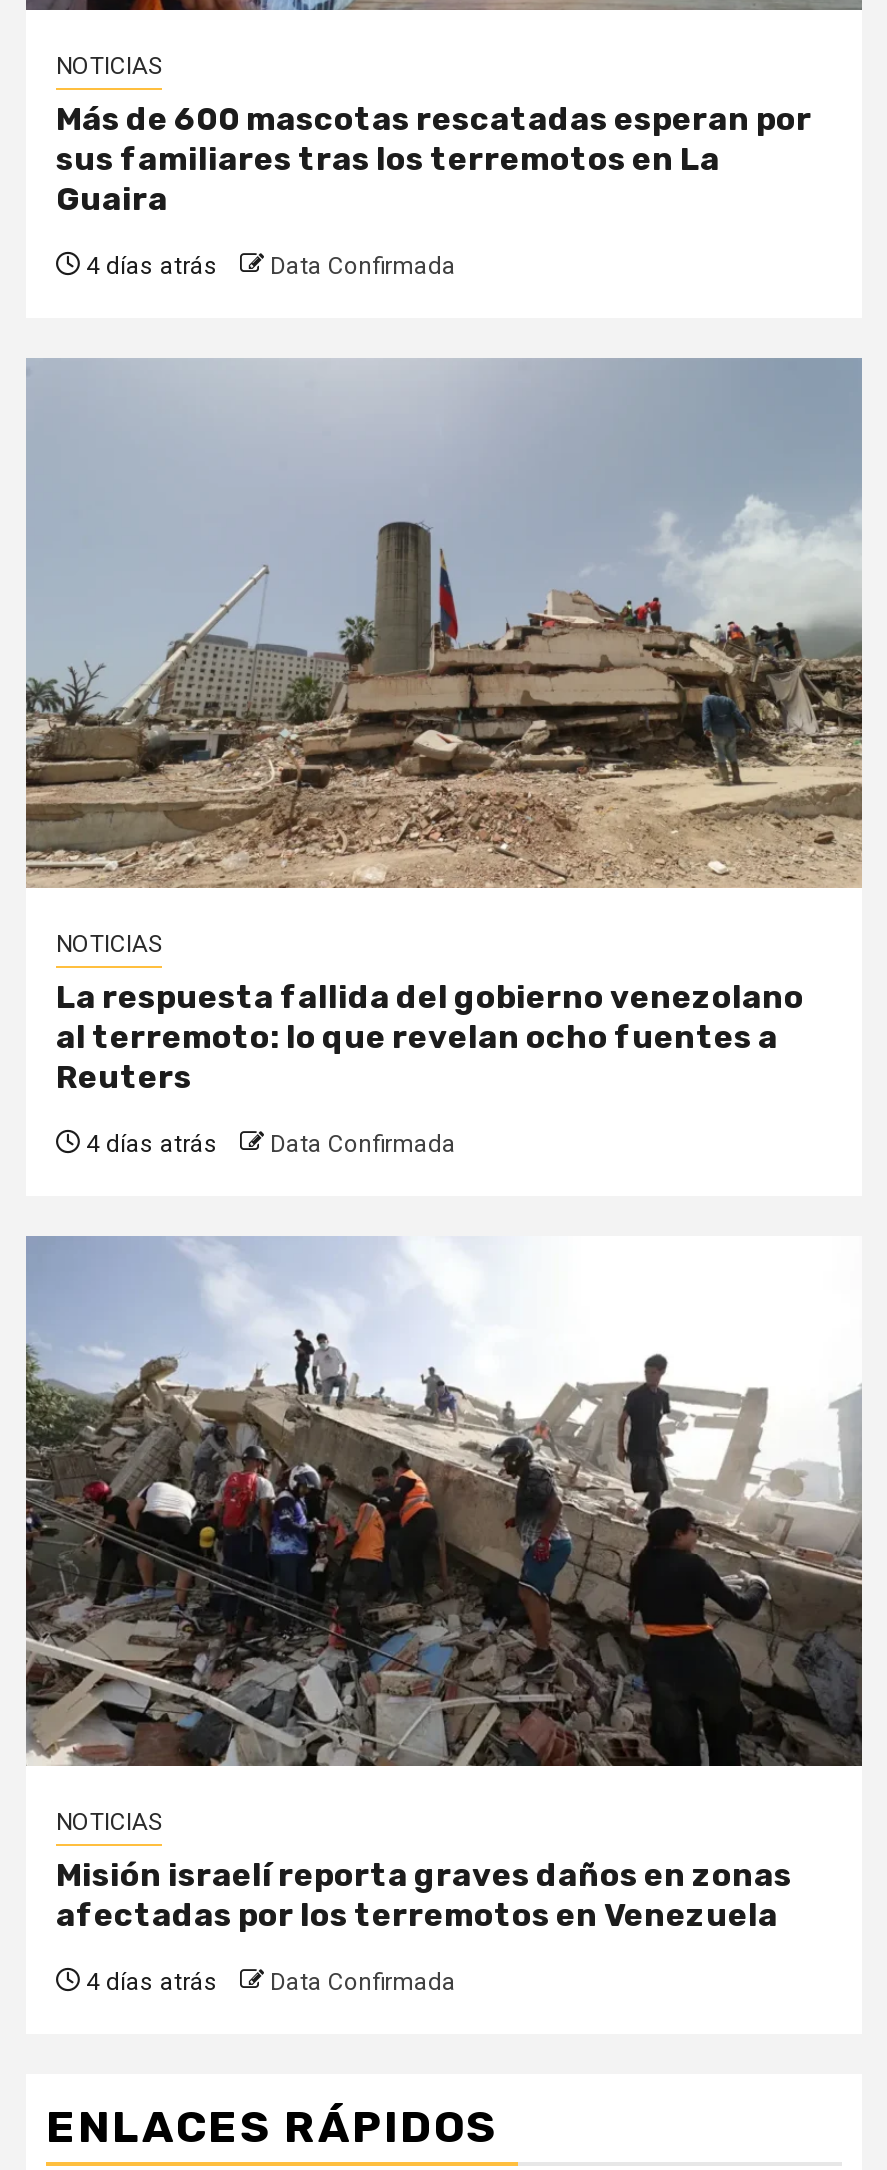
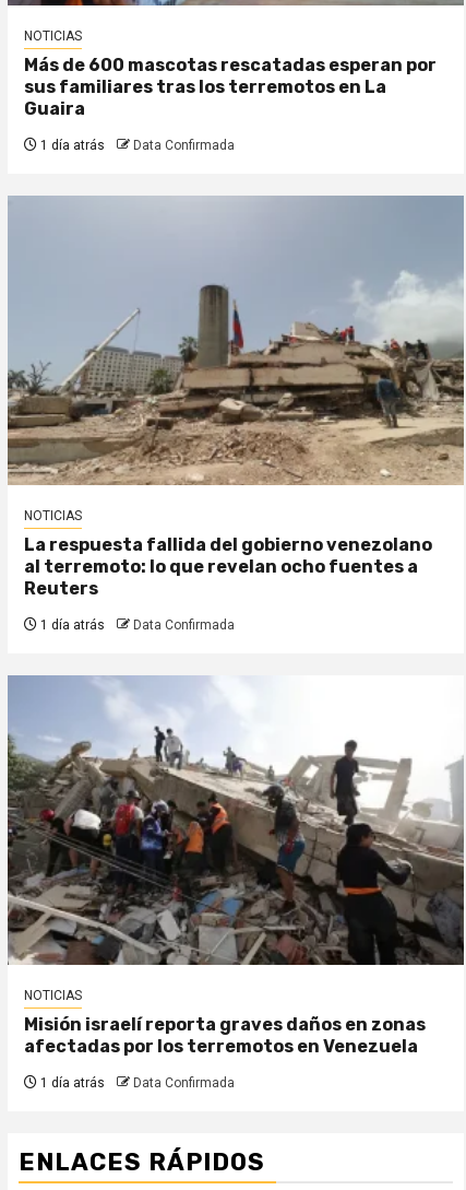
- 4 días atrás Data Confirmada
+ 1 día atrás Data Confirmada

- 4 días atrás Data Confirmada
+ 1 día atrás Data Confirmada

- 4 días atrás Data Confirmada
+ 1 día atrás Data Confirmada
